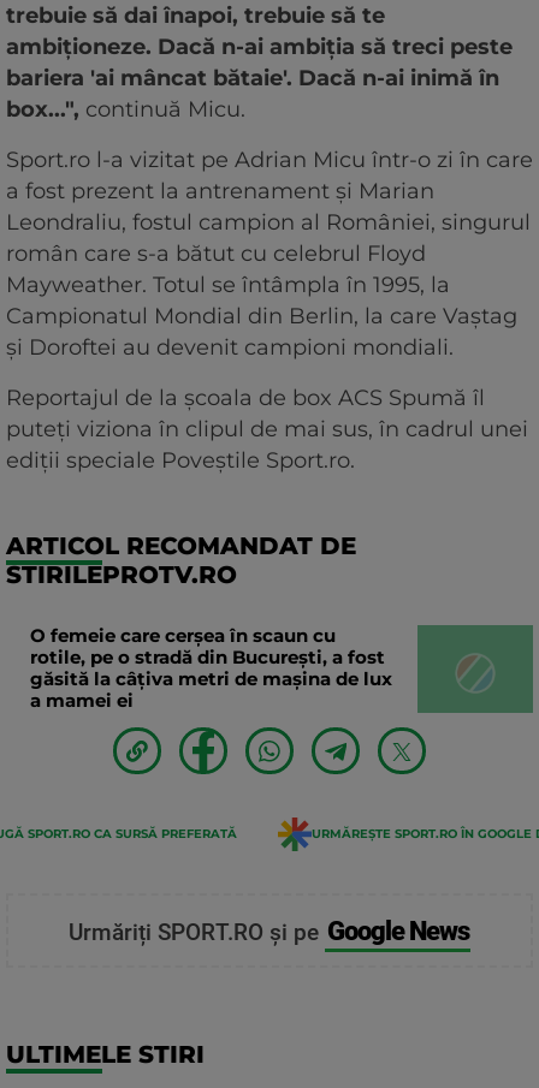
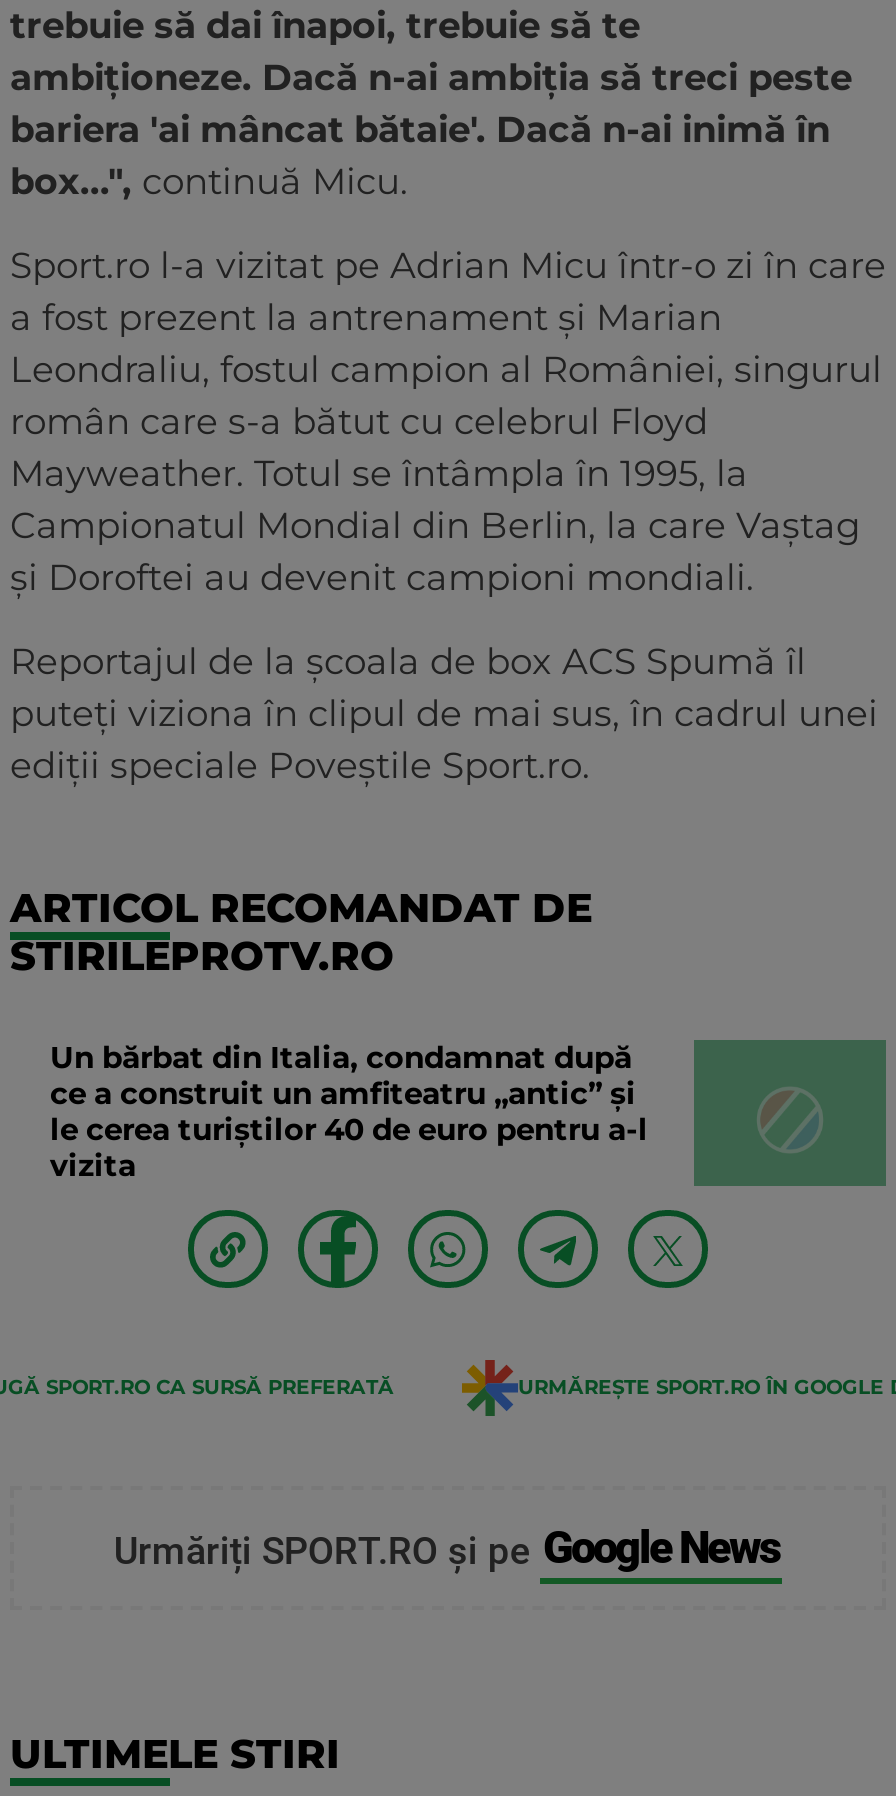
- O femeie care cerșea în scaun cu
- rotile, pe o stradă din București, a fost
- găsită la câțiva metri de mașina de lux
- a mamei ei
+ Un bărbat din Italia, condamnat după
+ ce a construit un amfiteatru „antic” și
+ le cerea turiștilor 40 de euro pentru a-l
+ vizita
